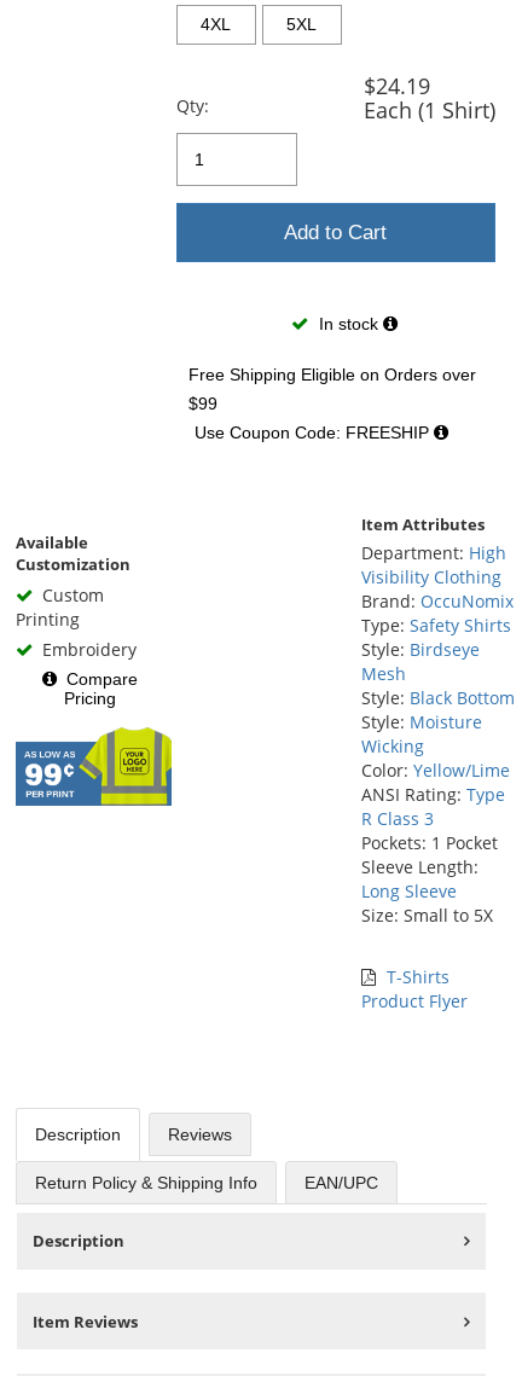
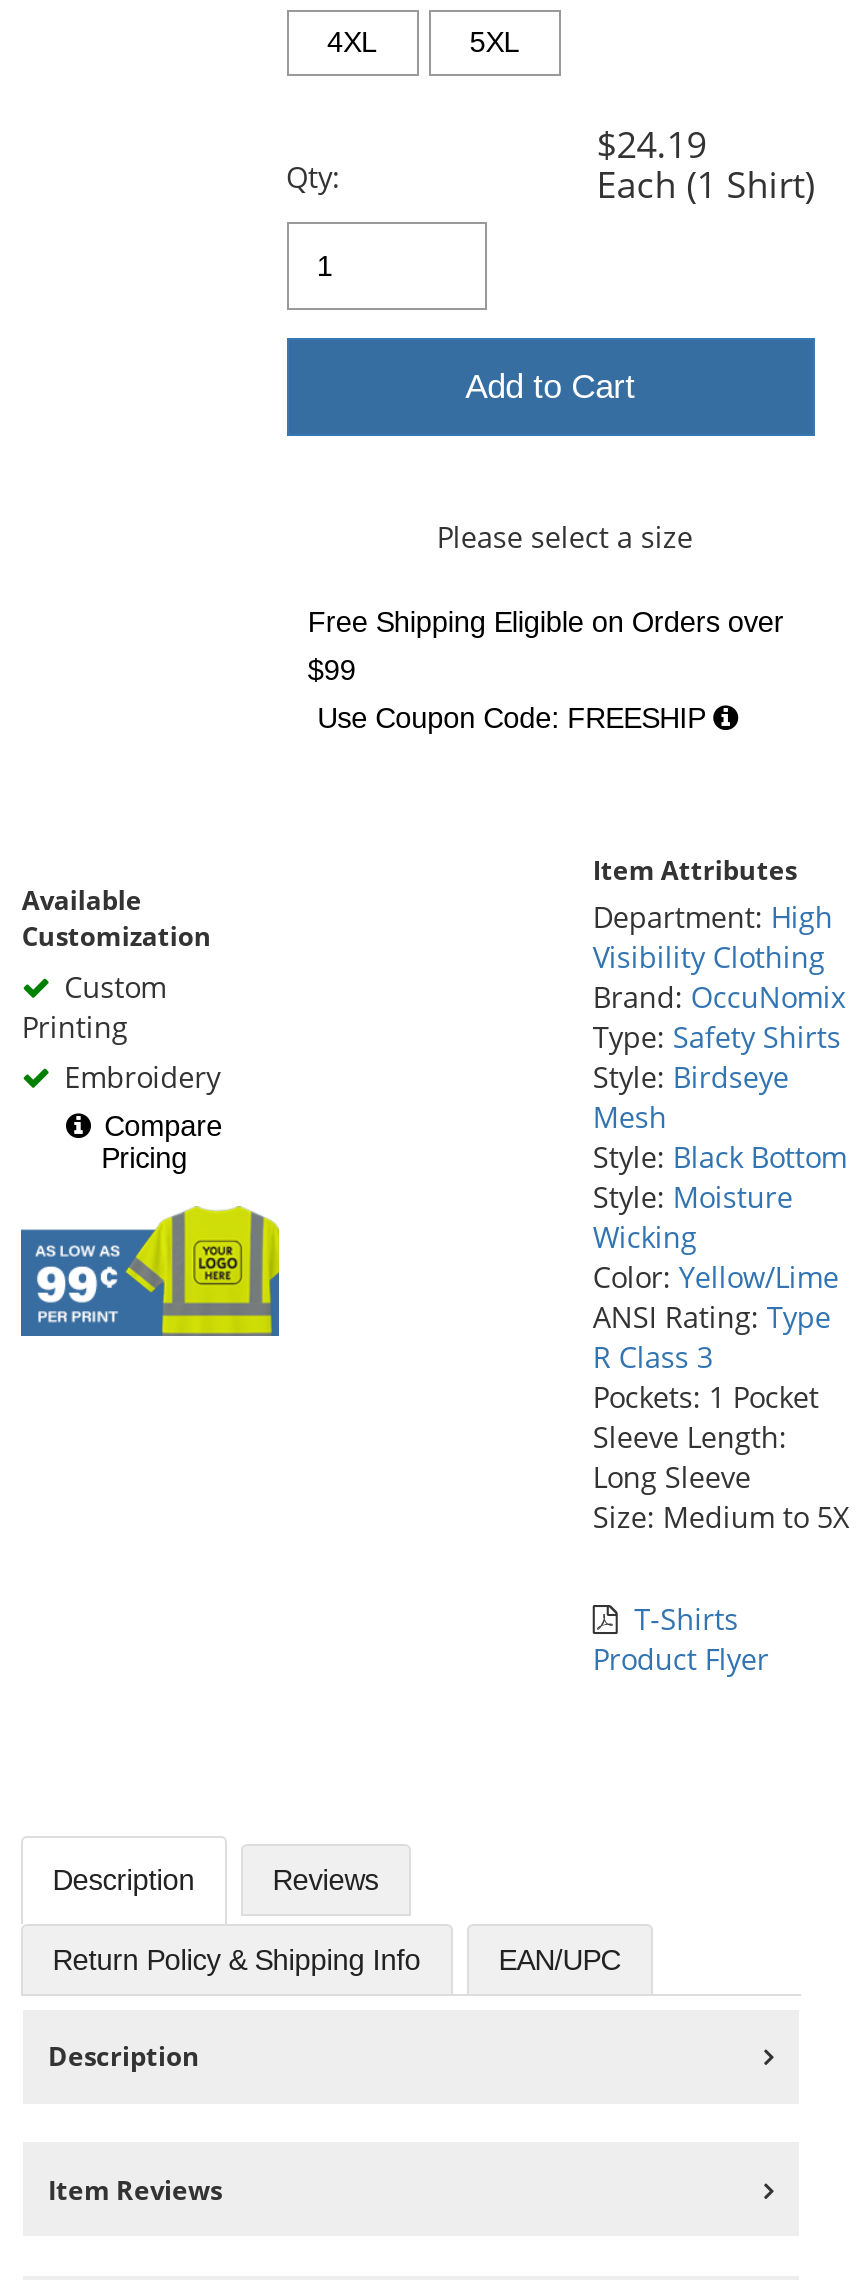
- In stock
+ Please select a size

- Size: Small to 5X
+ Size: Medium to 5X
